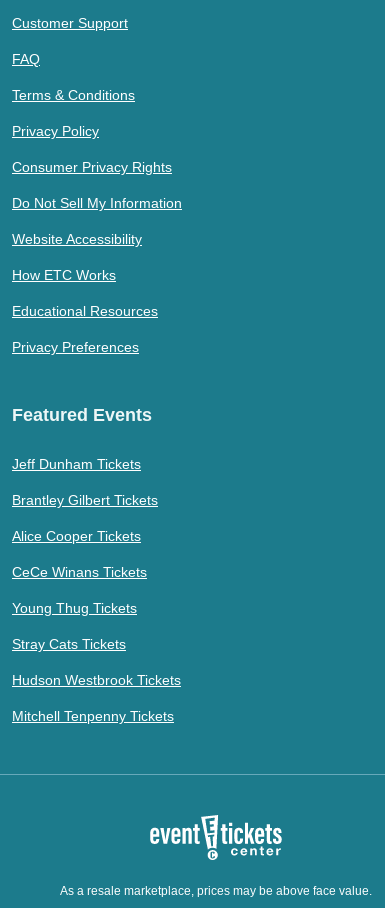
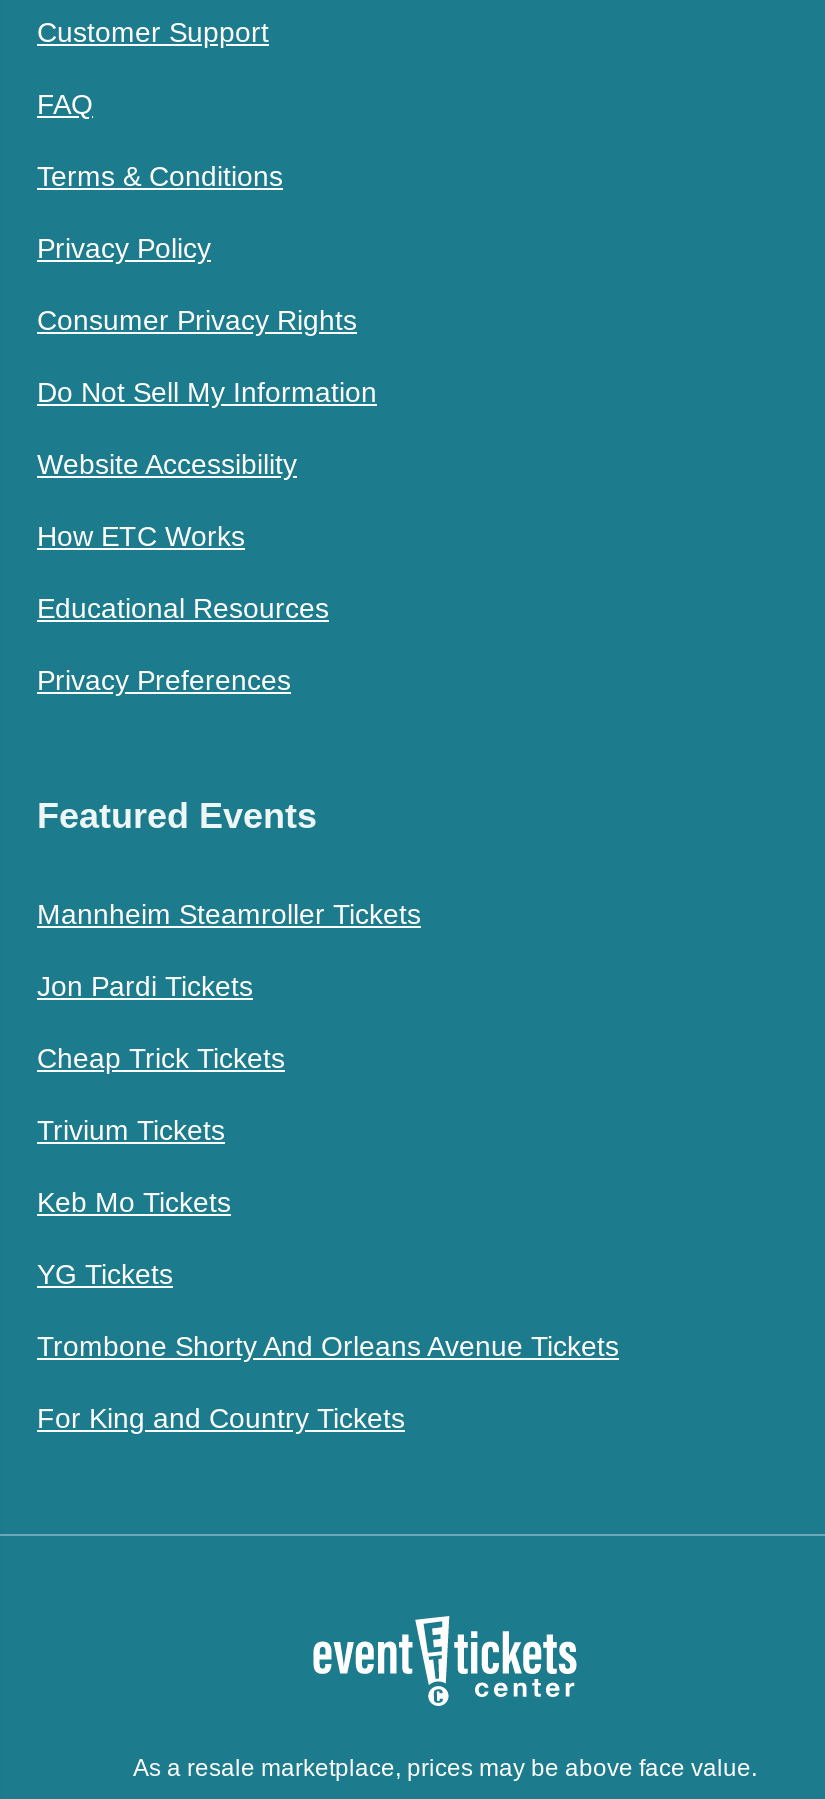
- Jeff Dunham Tickets
+ Mannheim Steamroller Tickets

- Brantley Gilbert Tickets
+ Jon Pardi Tickets

- Alice Cooper Tickets
+ Cheap Trick Tickets

- CeCe Winans Tickets
+ Trivium Tickets

- Young Thug Tickets
+ Keb Mo Tickets

- Stray Cats Tickets
+ YG Tickets

- Hudson Westbrook Tickets
+ Trombone Shorty And Orleans Avenue Tickets

- Mitchell Tenpenny Tickets
+ For King and Country Tickets
